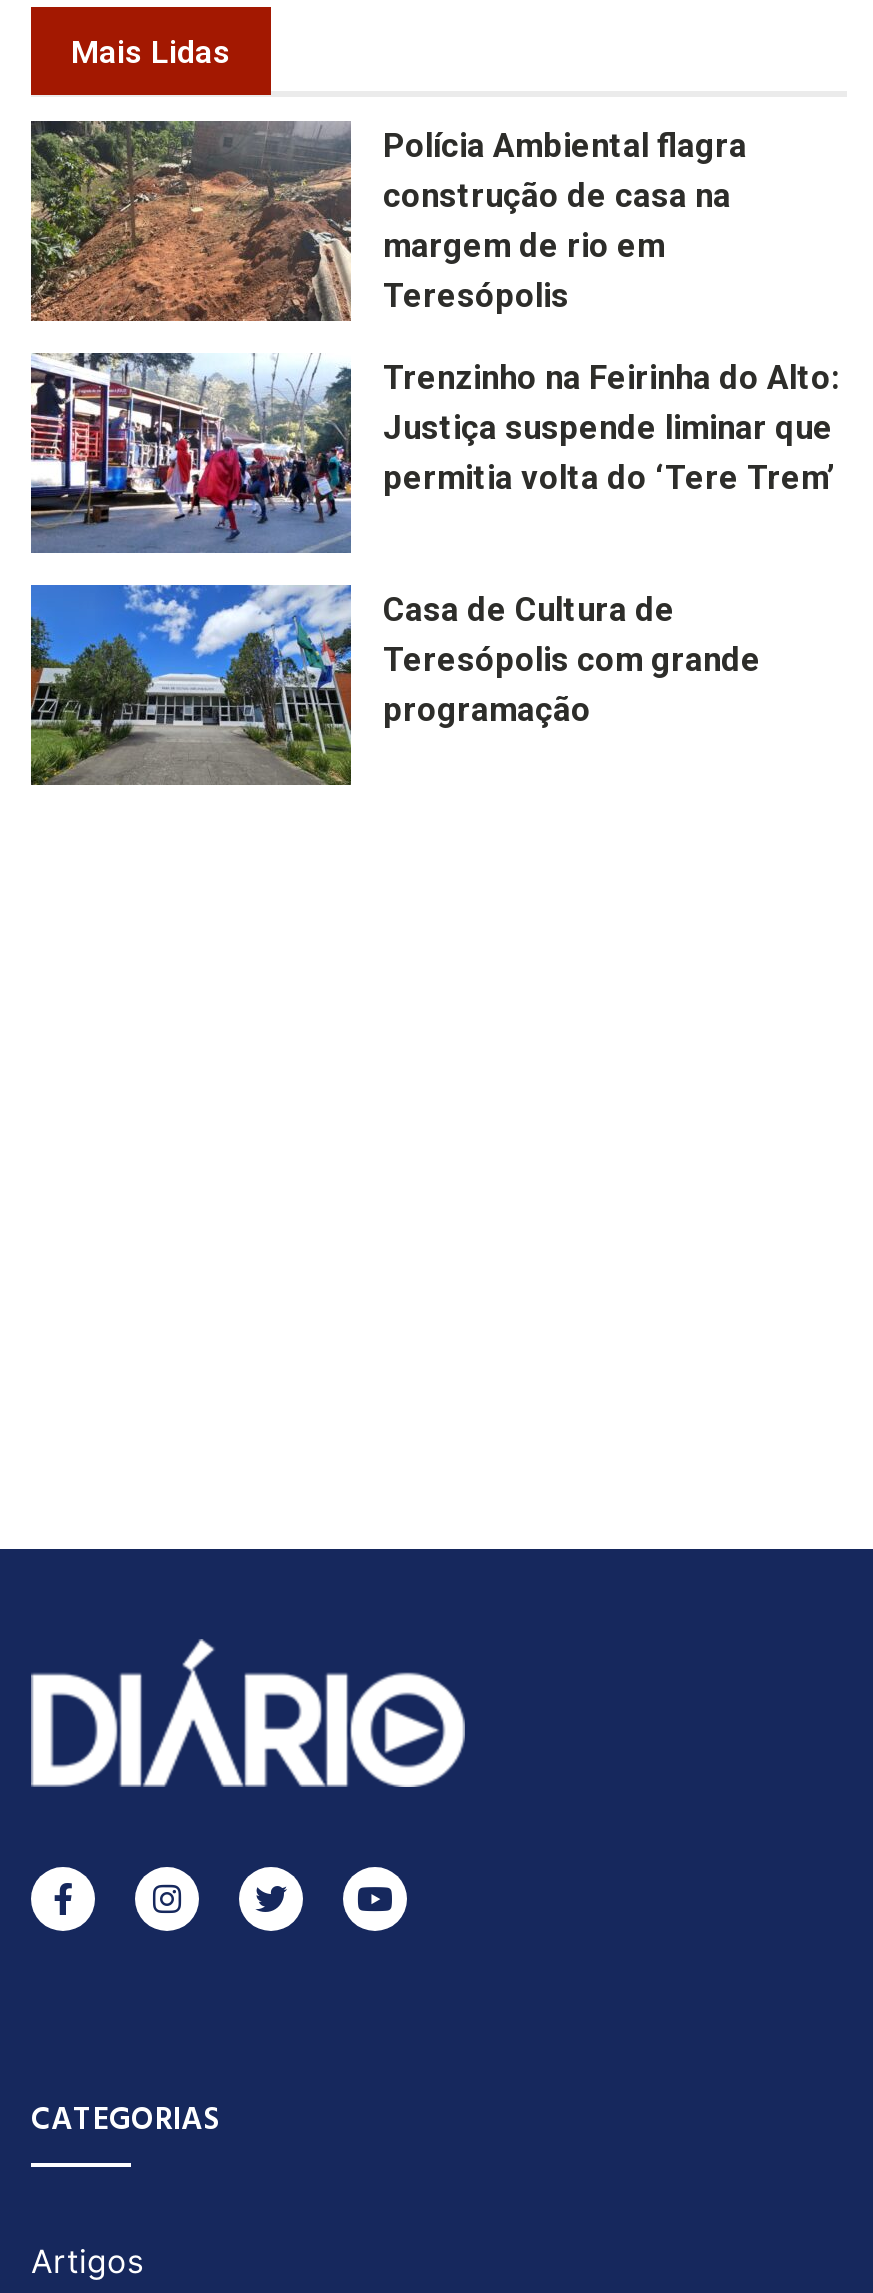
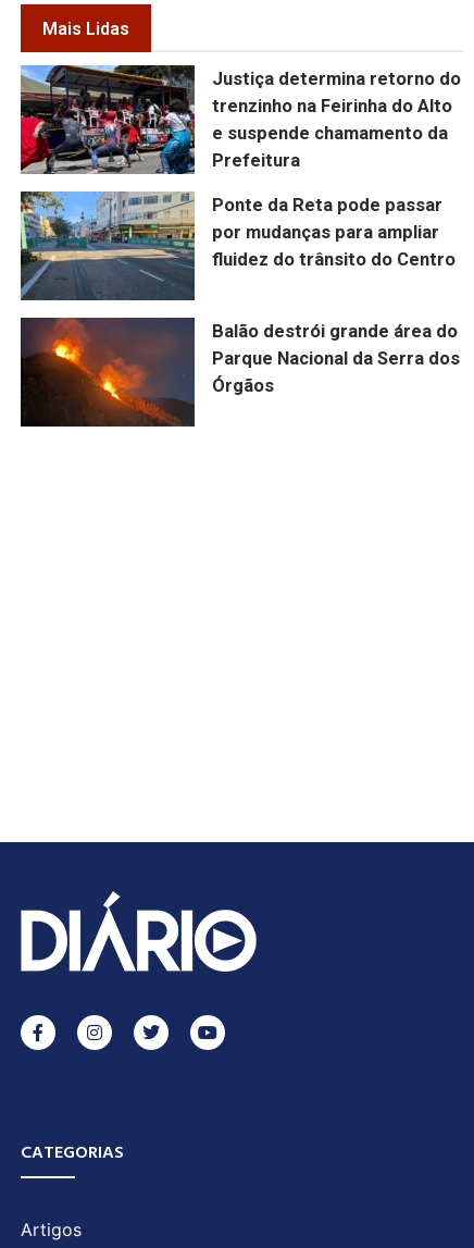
- [image]
- Polícia Ambiental flagra
- construção de casa na
- margem de rio em
- Teresópolis
+ [image]
+ Justiça determina retorno do
+ trenzinho na Feirinha do Alto
+ e suspende chamamento da
+ Prefeitura

- [image]
- Trenzinho na Feirinha do Alto:
- Justiça suspende liminar que
- permitia volta do ‘Tere Trem’
+ [image]
+ Ponte da Reta pode passar
+ por mudanças para ampliar
+ fluidez do trânsito do Centro

- [image]
- Casa de Cultura de
- Teresópolis com grande
- programação
+ [image]
+ Balão destrói grande área do
+ Parque Nacional da Serra dos
+ Órgãos
